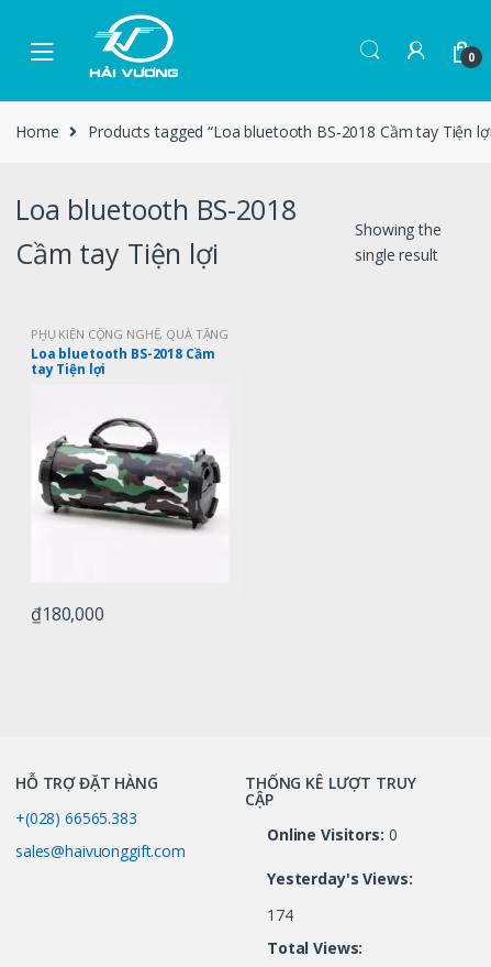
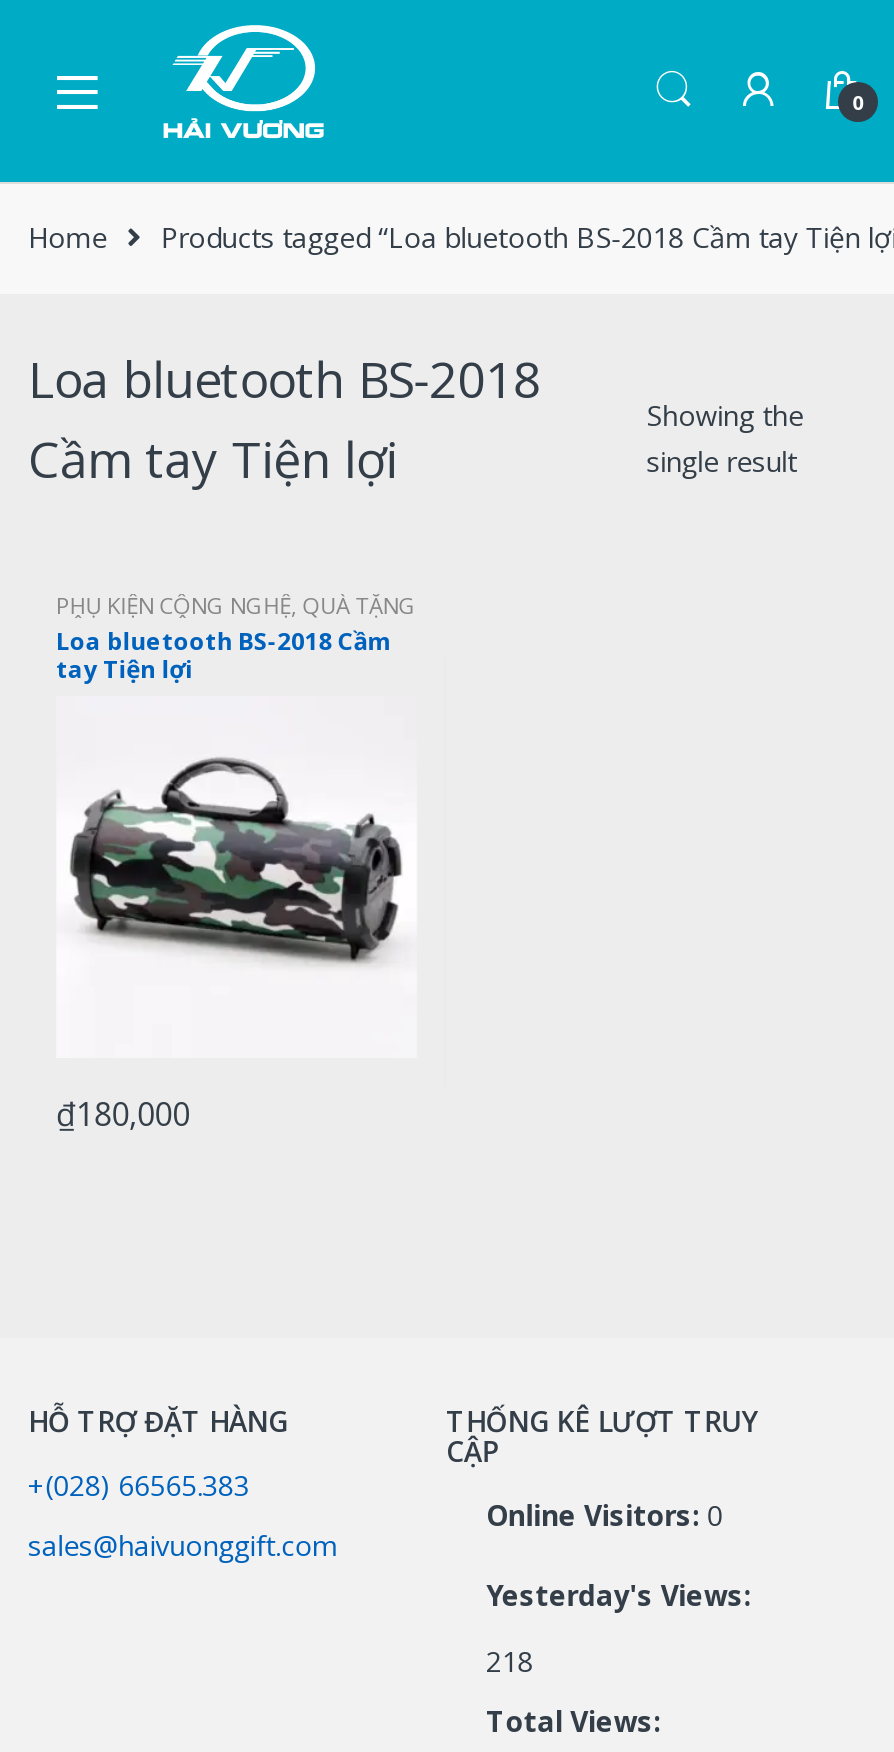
- 174
+ 218
